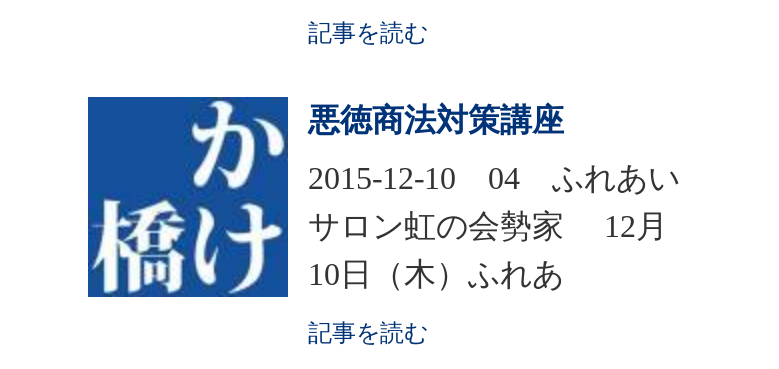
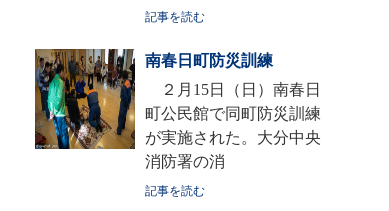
- [image]
- 悪徳商法対策講座
+ [image]
+ 南春日町防災訓練

- 2015-12-10 04 ふれあい
- サロン虹の会勢家 12月
- 10日（木）ふれあ
+ ２月15日（日）南春日
+ 町公民館で同町防災訓練
+ が実施された。大分中央
+ 消防署の消
